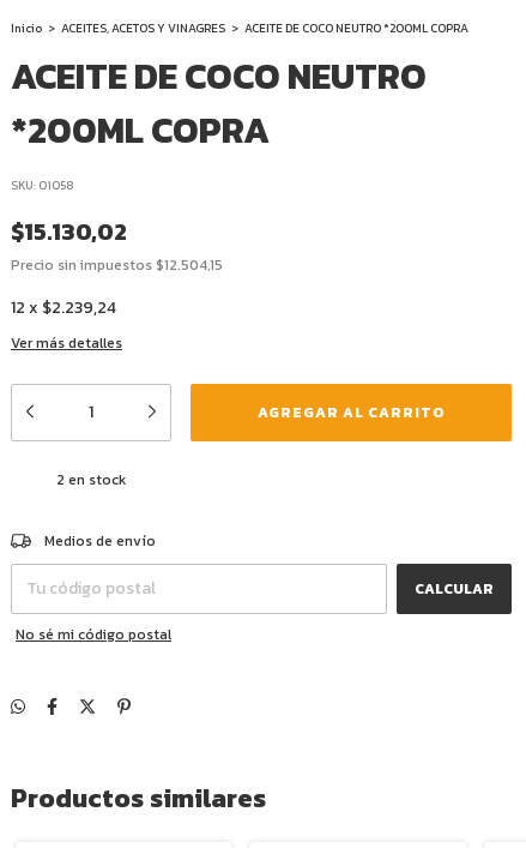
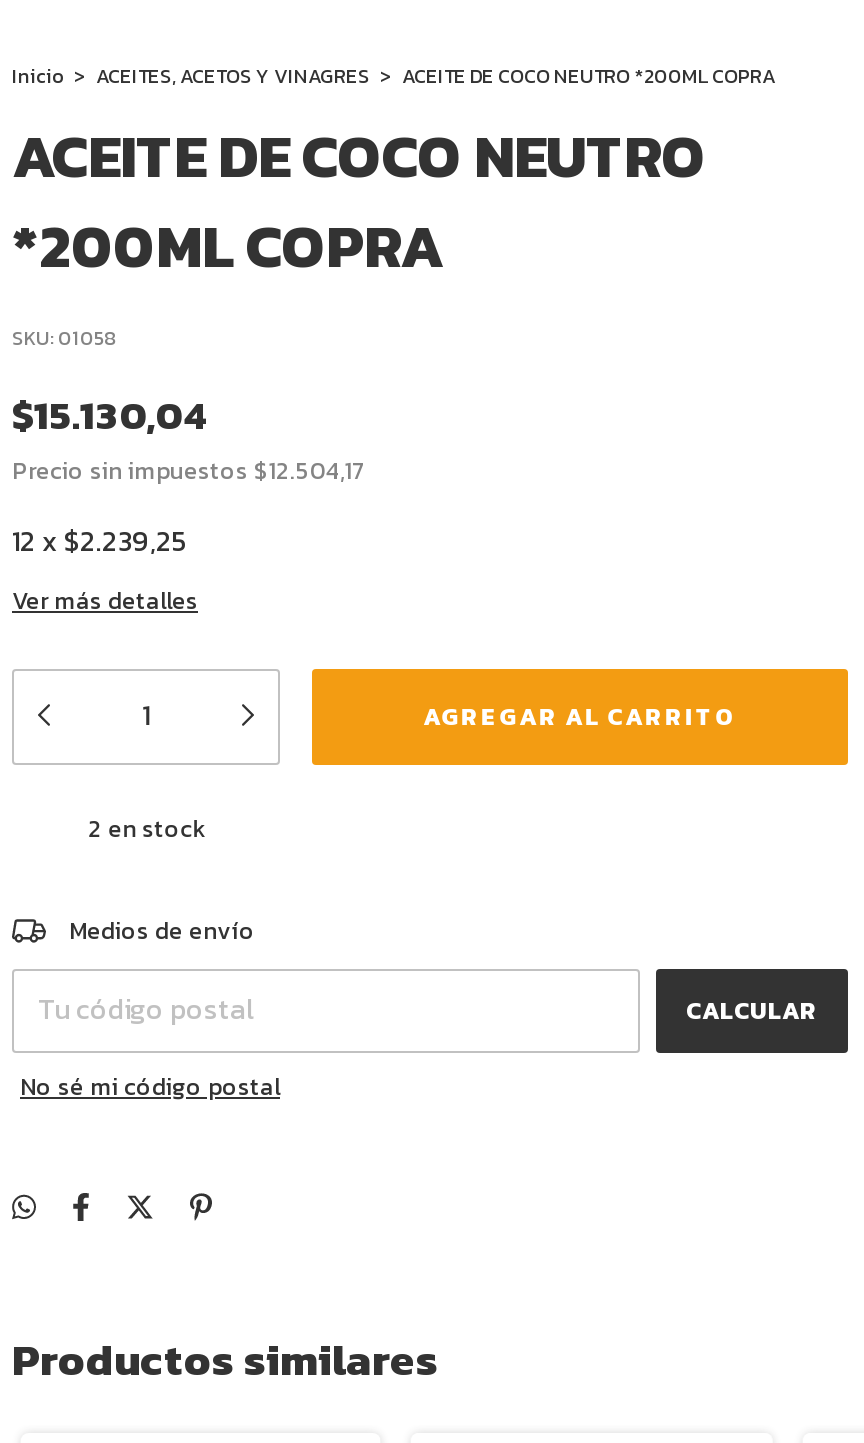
- $15.130,02
+ $15.130,04

- Precio sin impuestos $12.504,15
+ Precio sin impuestos $12.504,17

- 12 x $2.239,24
+ 12 x $2.239,25
